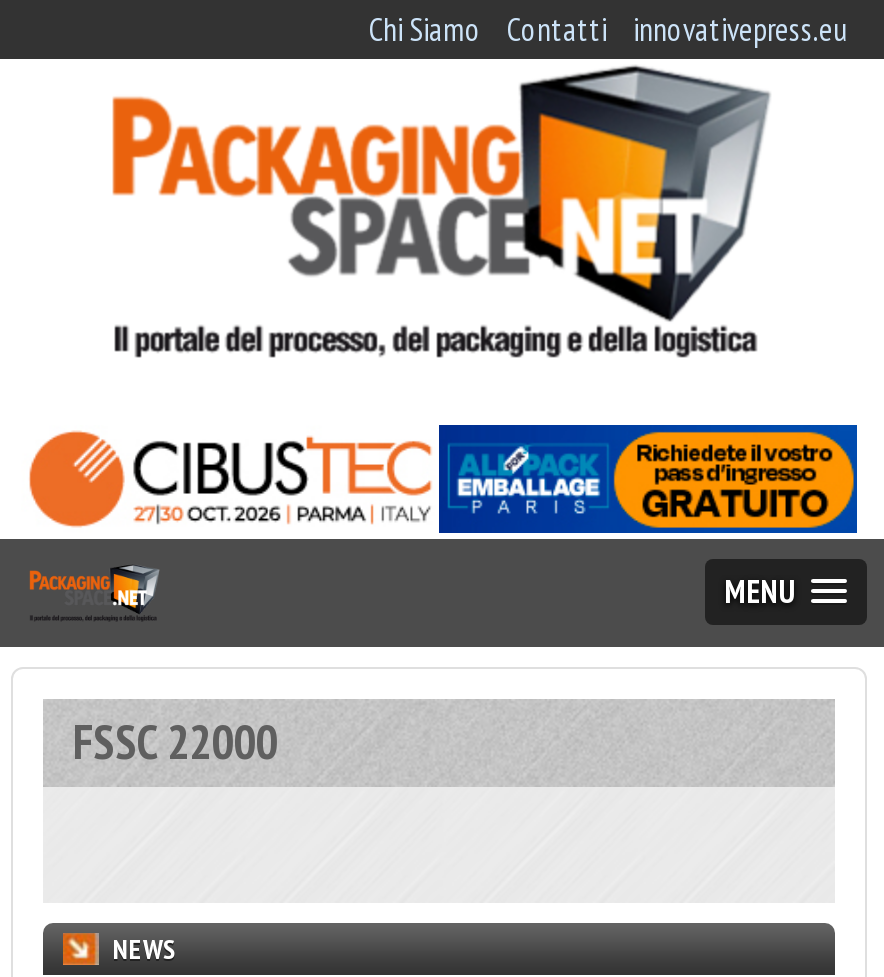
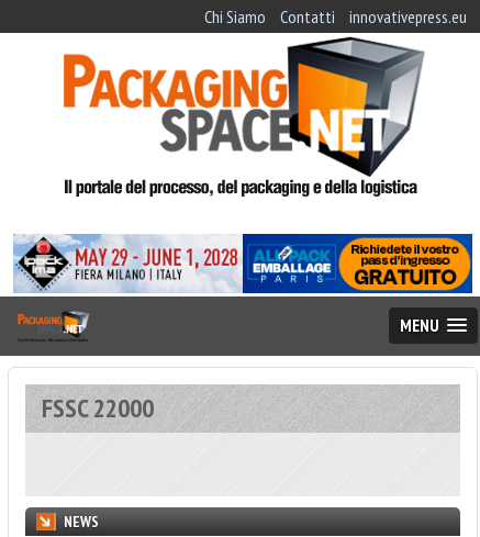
- [image]
+ [image]
